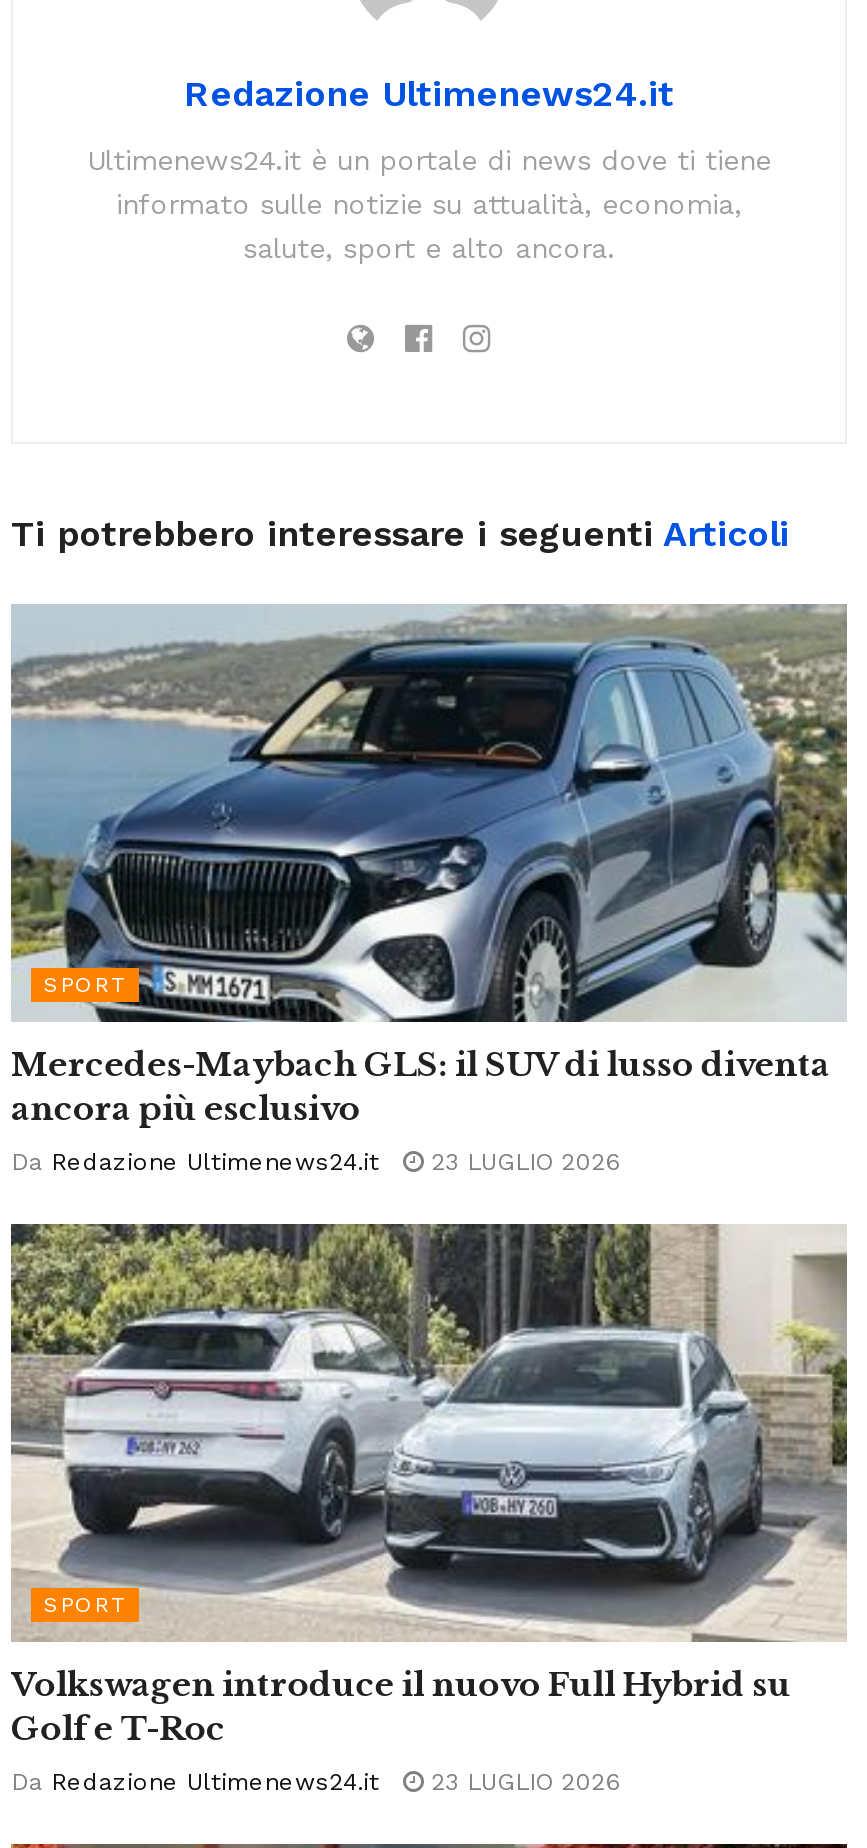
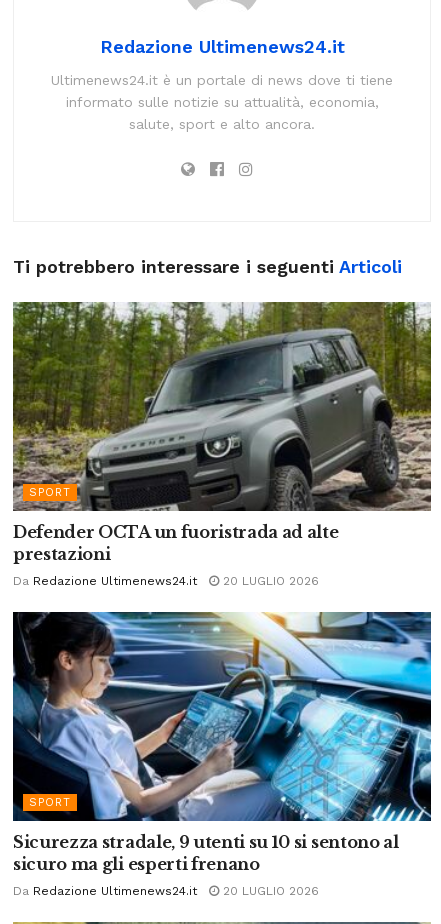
- [image]
- Mercedes-Maybach GLS: il SUV di lusso diventa
- ancora più esclusivo
+ [image]
+ Defender OCTA un fuoristrada ad alte
+ prestazioni

- Da Redazione Ultimenews24.it 23 LUGLIO 2026
+ Da Redazione Ultimenews24.it 20 LUGLIO 2026

- [image]
- Volkswagen introduce il nuovo Full Hybrid su
- Golf e T-Roc
+ [image]
+ Sicurezza stradale, 9 utenti su 10 si sentono al
+ sicuro ma gli esperti frenano

- Da Redazione Ultimenews24.it 23 LUGLIO 2026
+ Da Redazione Ultimenews24.it 20 LUGLIO 2026
